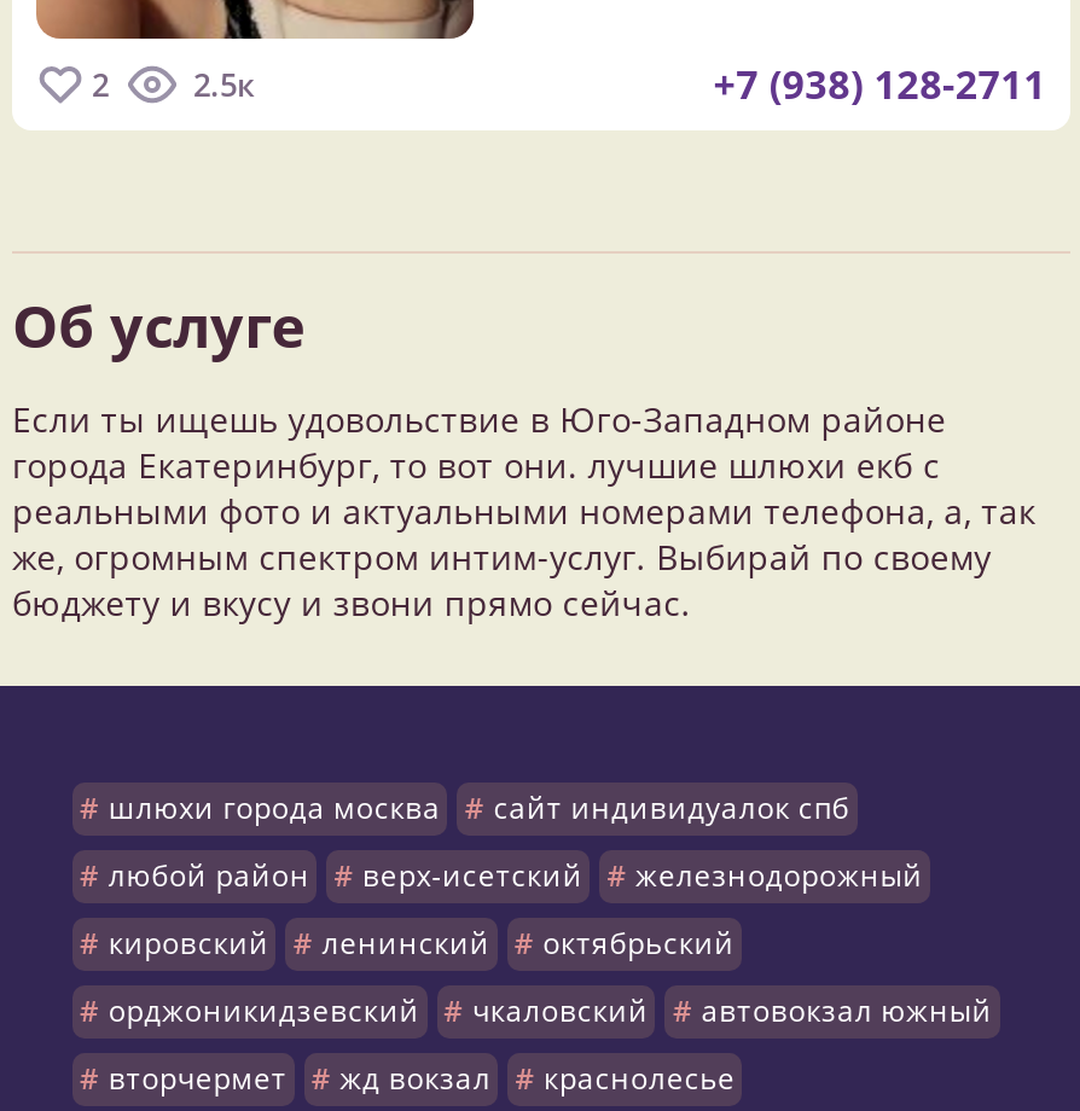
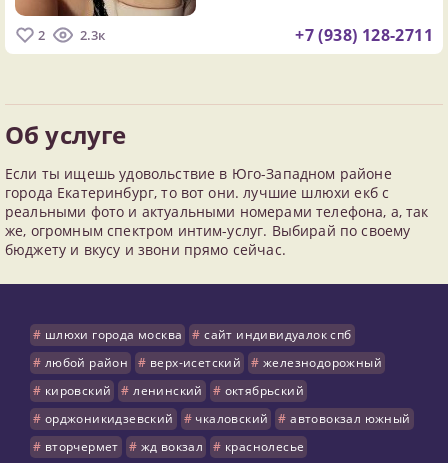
- 2 2.5к
+ 2 2.3к
